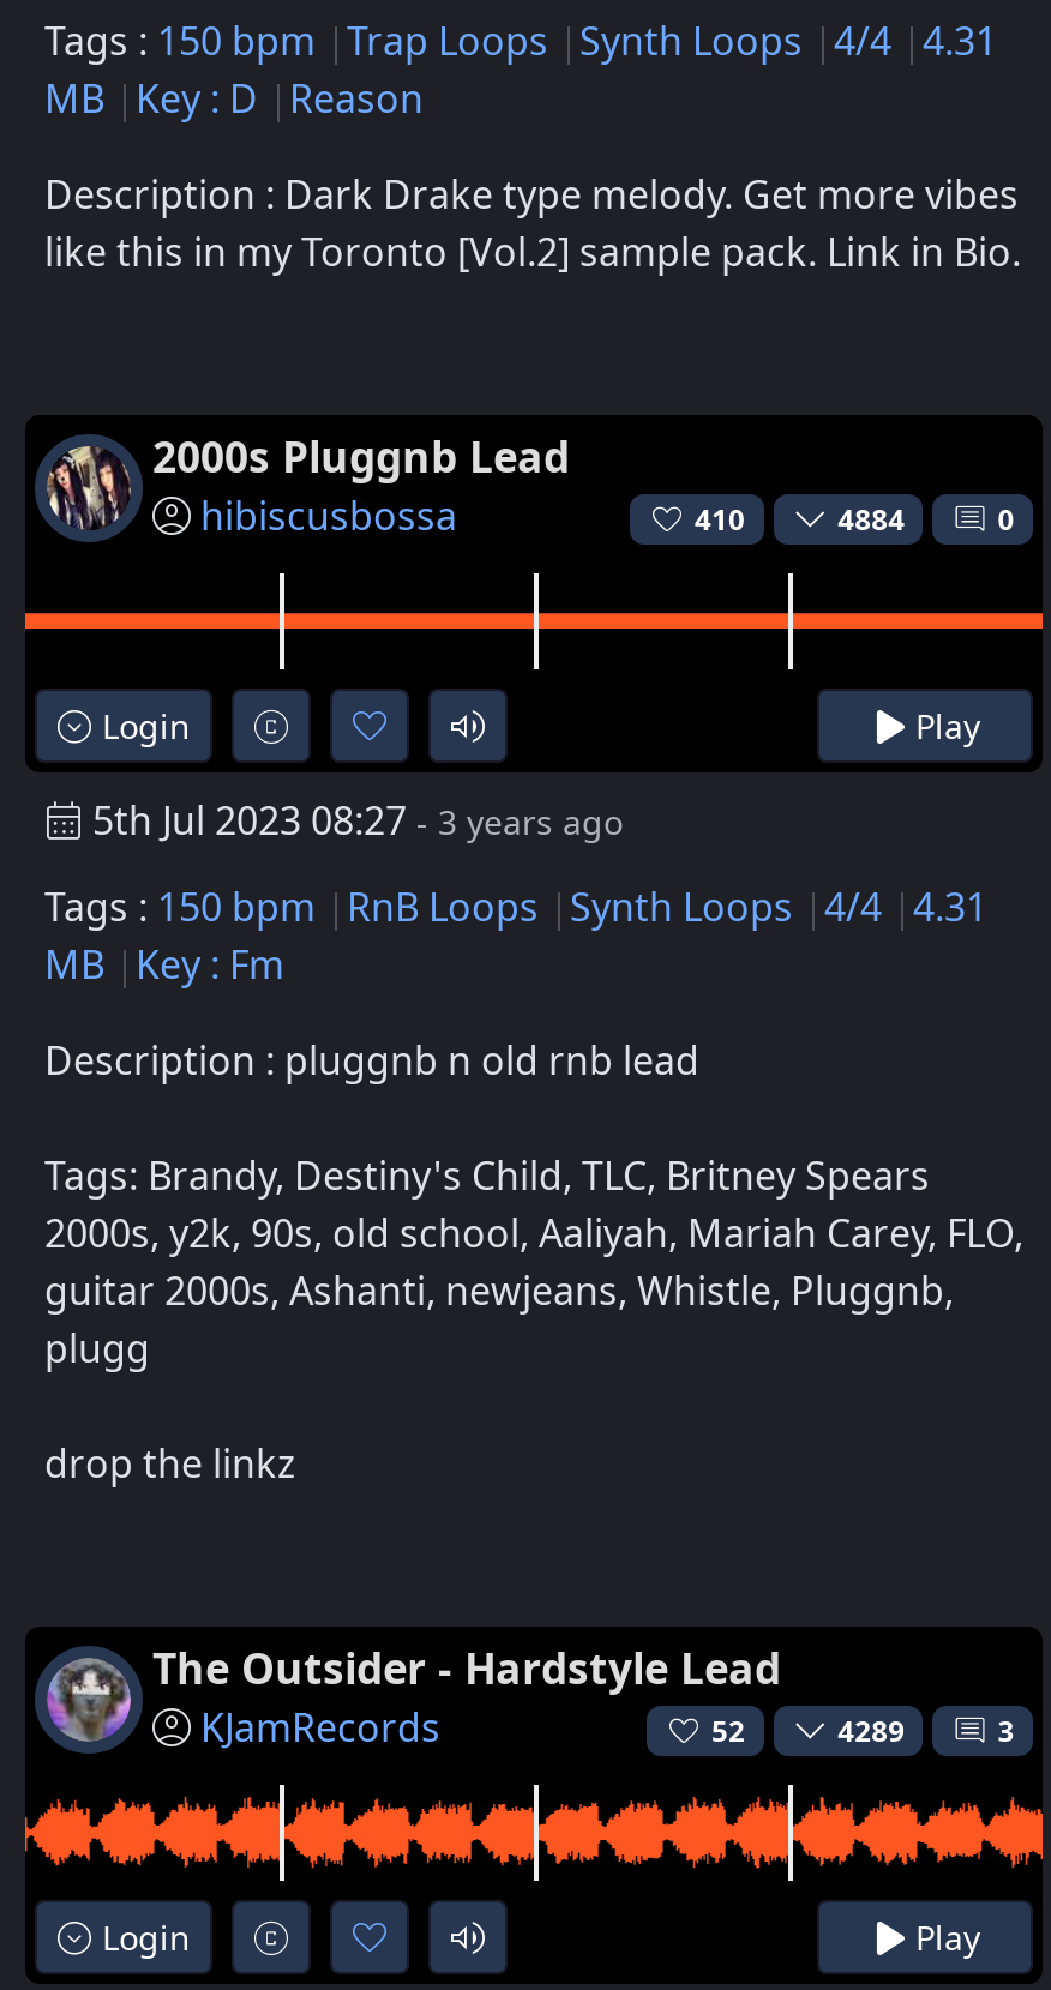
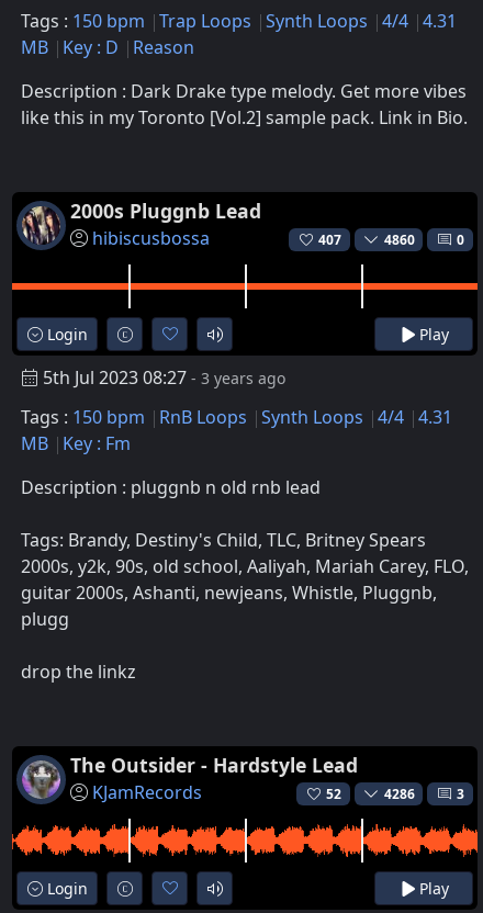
- 410
+ 407

- 4884
+ 4860

- 4289
+ 4286
